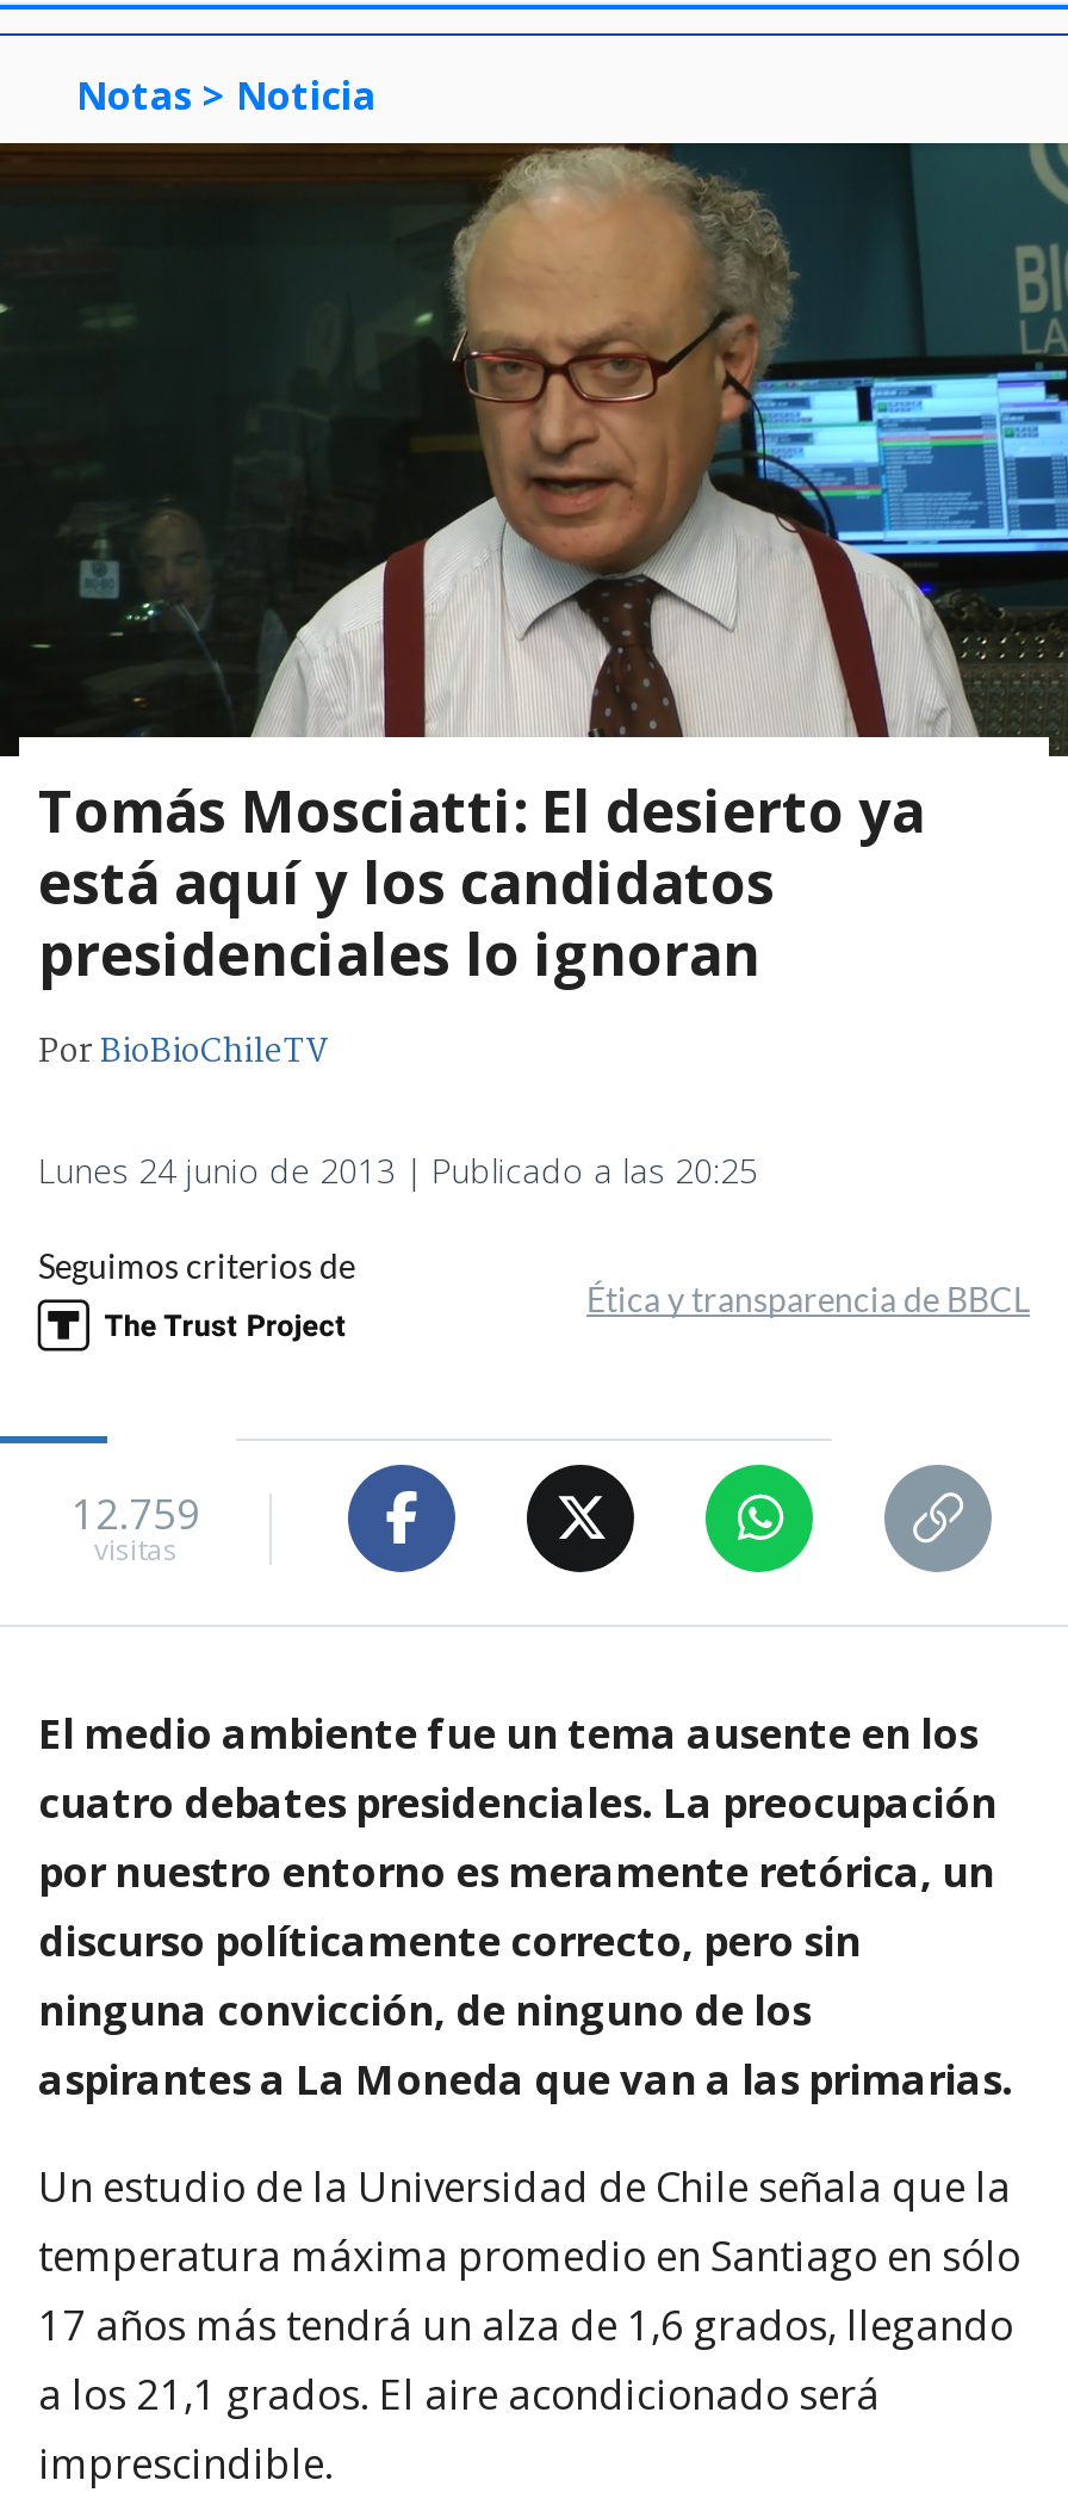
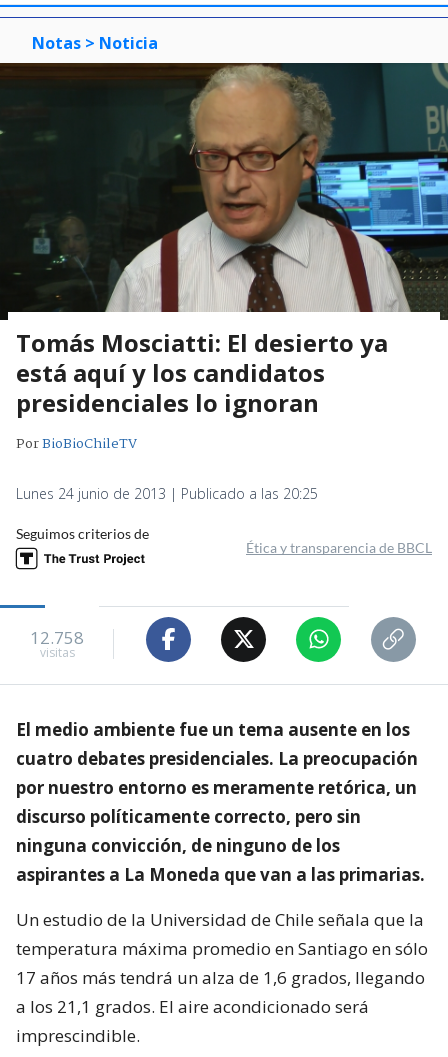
- 12.759
+ 12.758
